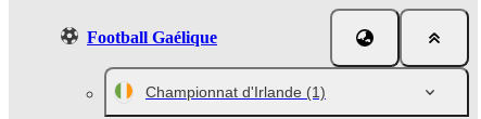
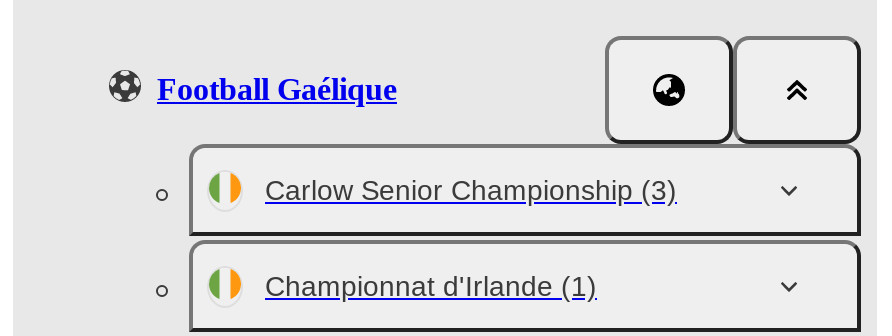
+ Carlow Senior Championship (3)
